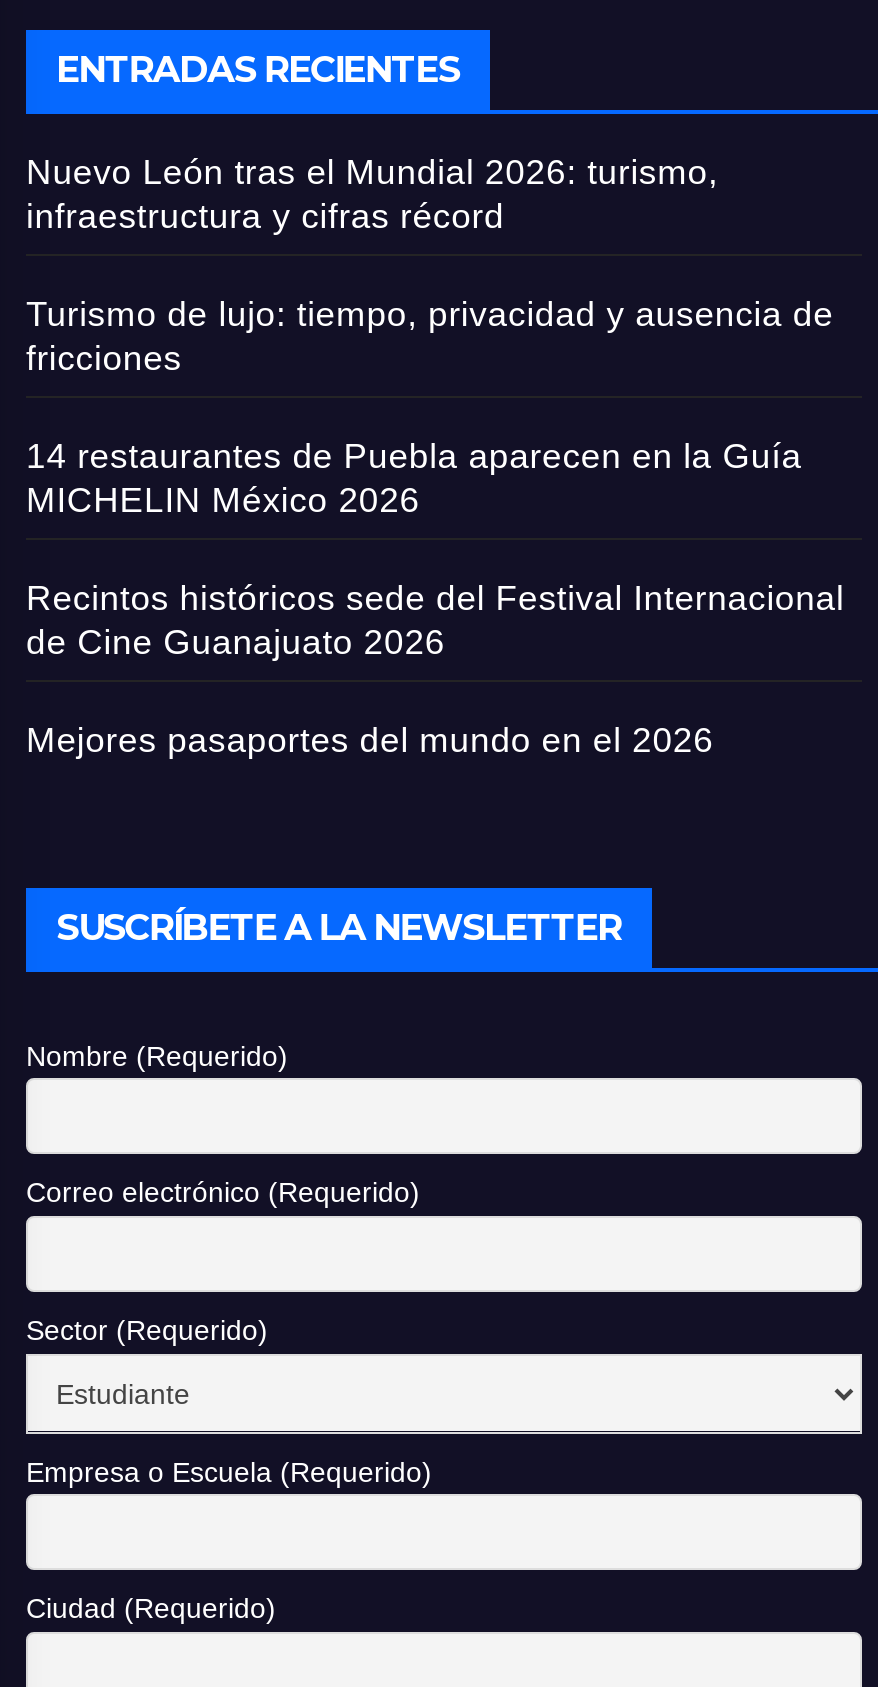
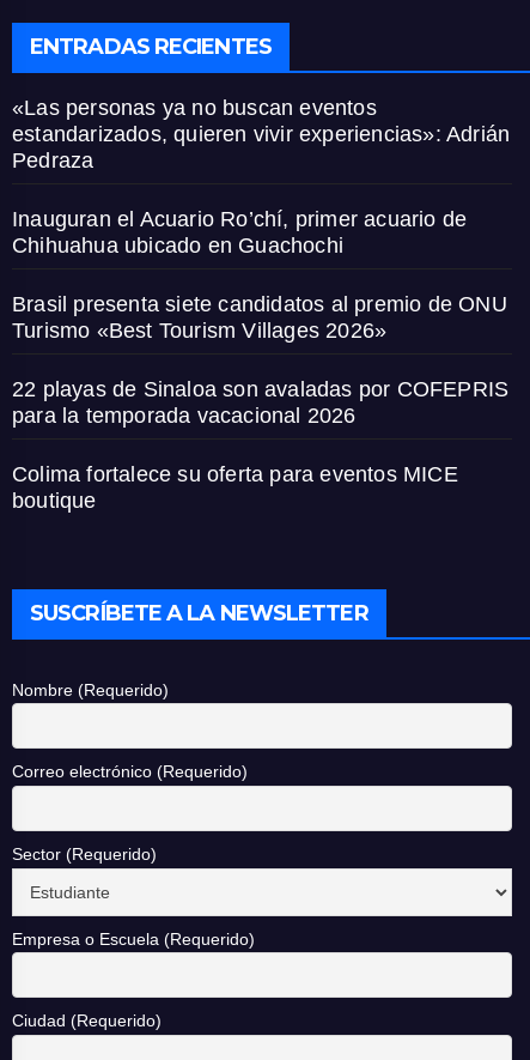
- Nuevo León tras el Mundial 2026: turismo,
- infraestructura y cifras récord
+ «Las personas ya no buscan eventos
+ estandarizados, quieren vivir experiencias»: Adrián
+ Pedraza

- Turismo de lujo: tiempo, privacidad y ausencia de
- fricciones
+ Inauguran el Acuario Ro’chí, primer acuario de
+ Chihuahua ubicado en Guachochi

- 14 restaurantes de Puebla aparecen en la Guía
- MICHELIN México 2026
+ Brasil presenta siete candidatos al premio de ONU
+ Turismo «Best Tourism Villages 2026»

- Recintos históricos sede del Festival Internacional
- de Cine Guanajuato 2026
+ 22 playas de Sinaloa son avaladas por COFEPRIS
+ para la temporada vacacional 2026

- Mejores pasaportes del mundo en el 2026
+ Colima fortalece su oferta para eventos MICE
+ boutique
